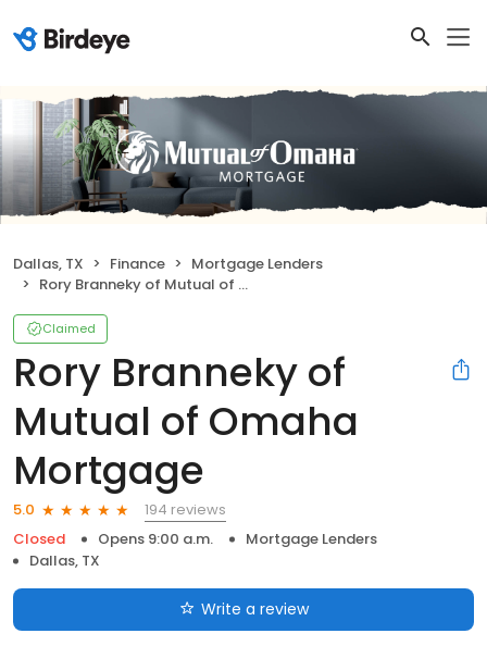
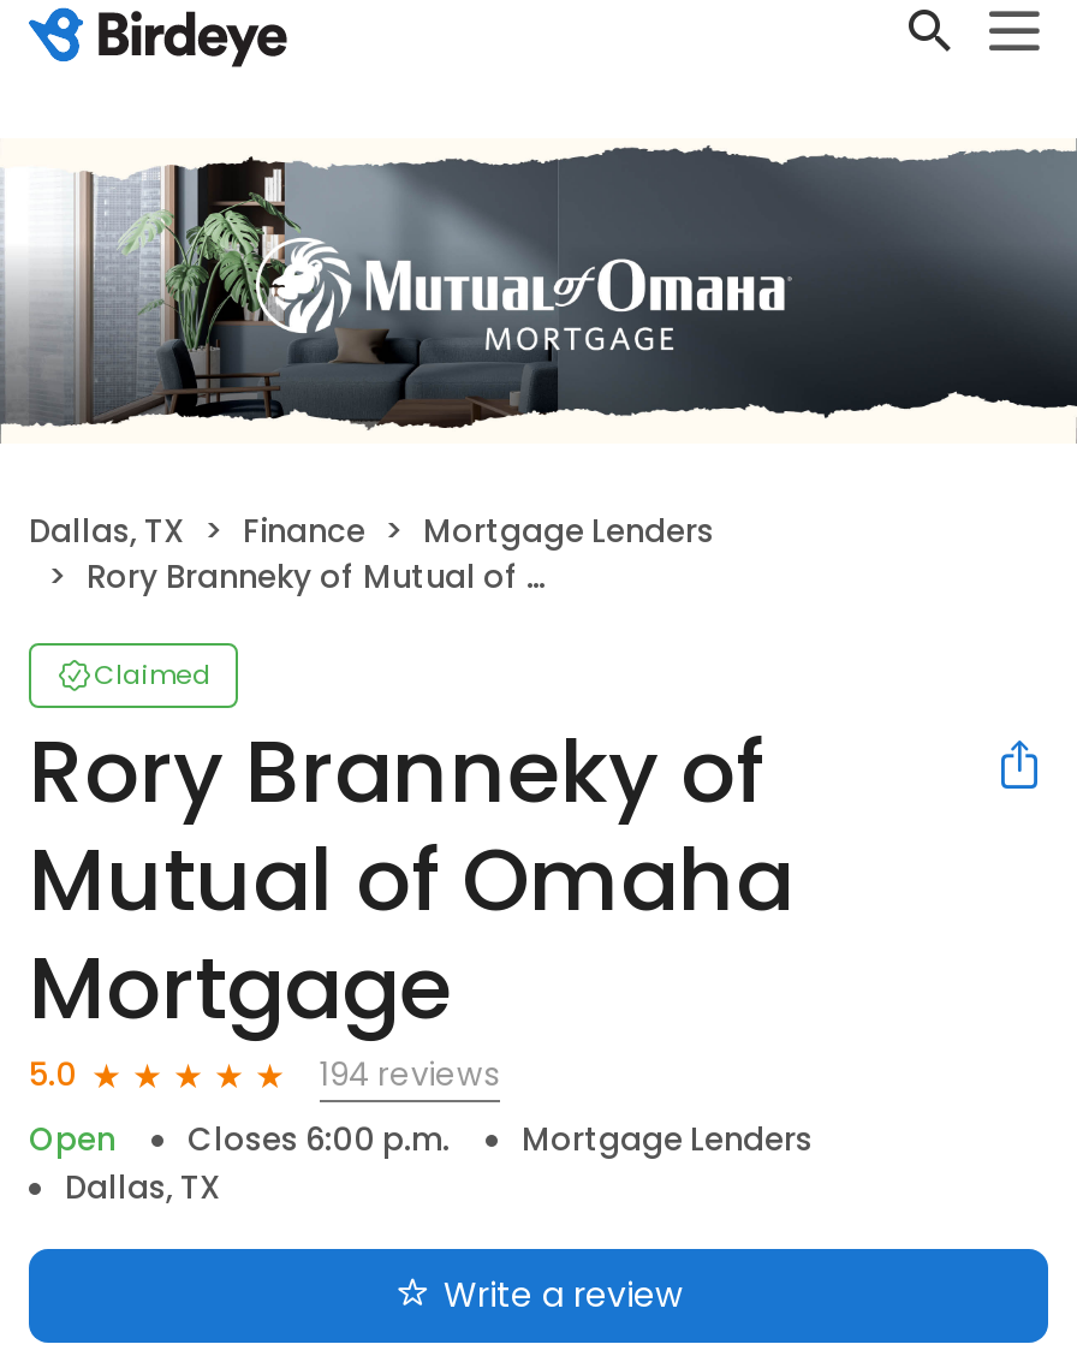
- Closed
- Opens 9:00 a.m.
+ Open
+ Closes 6:00 p.m.
